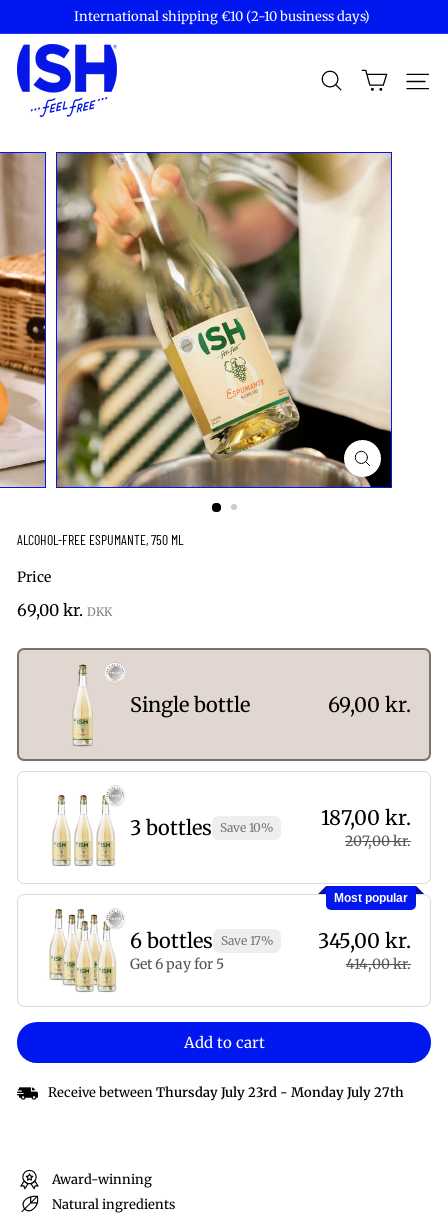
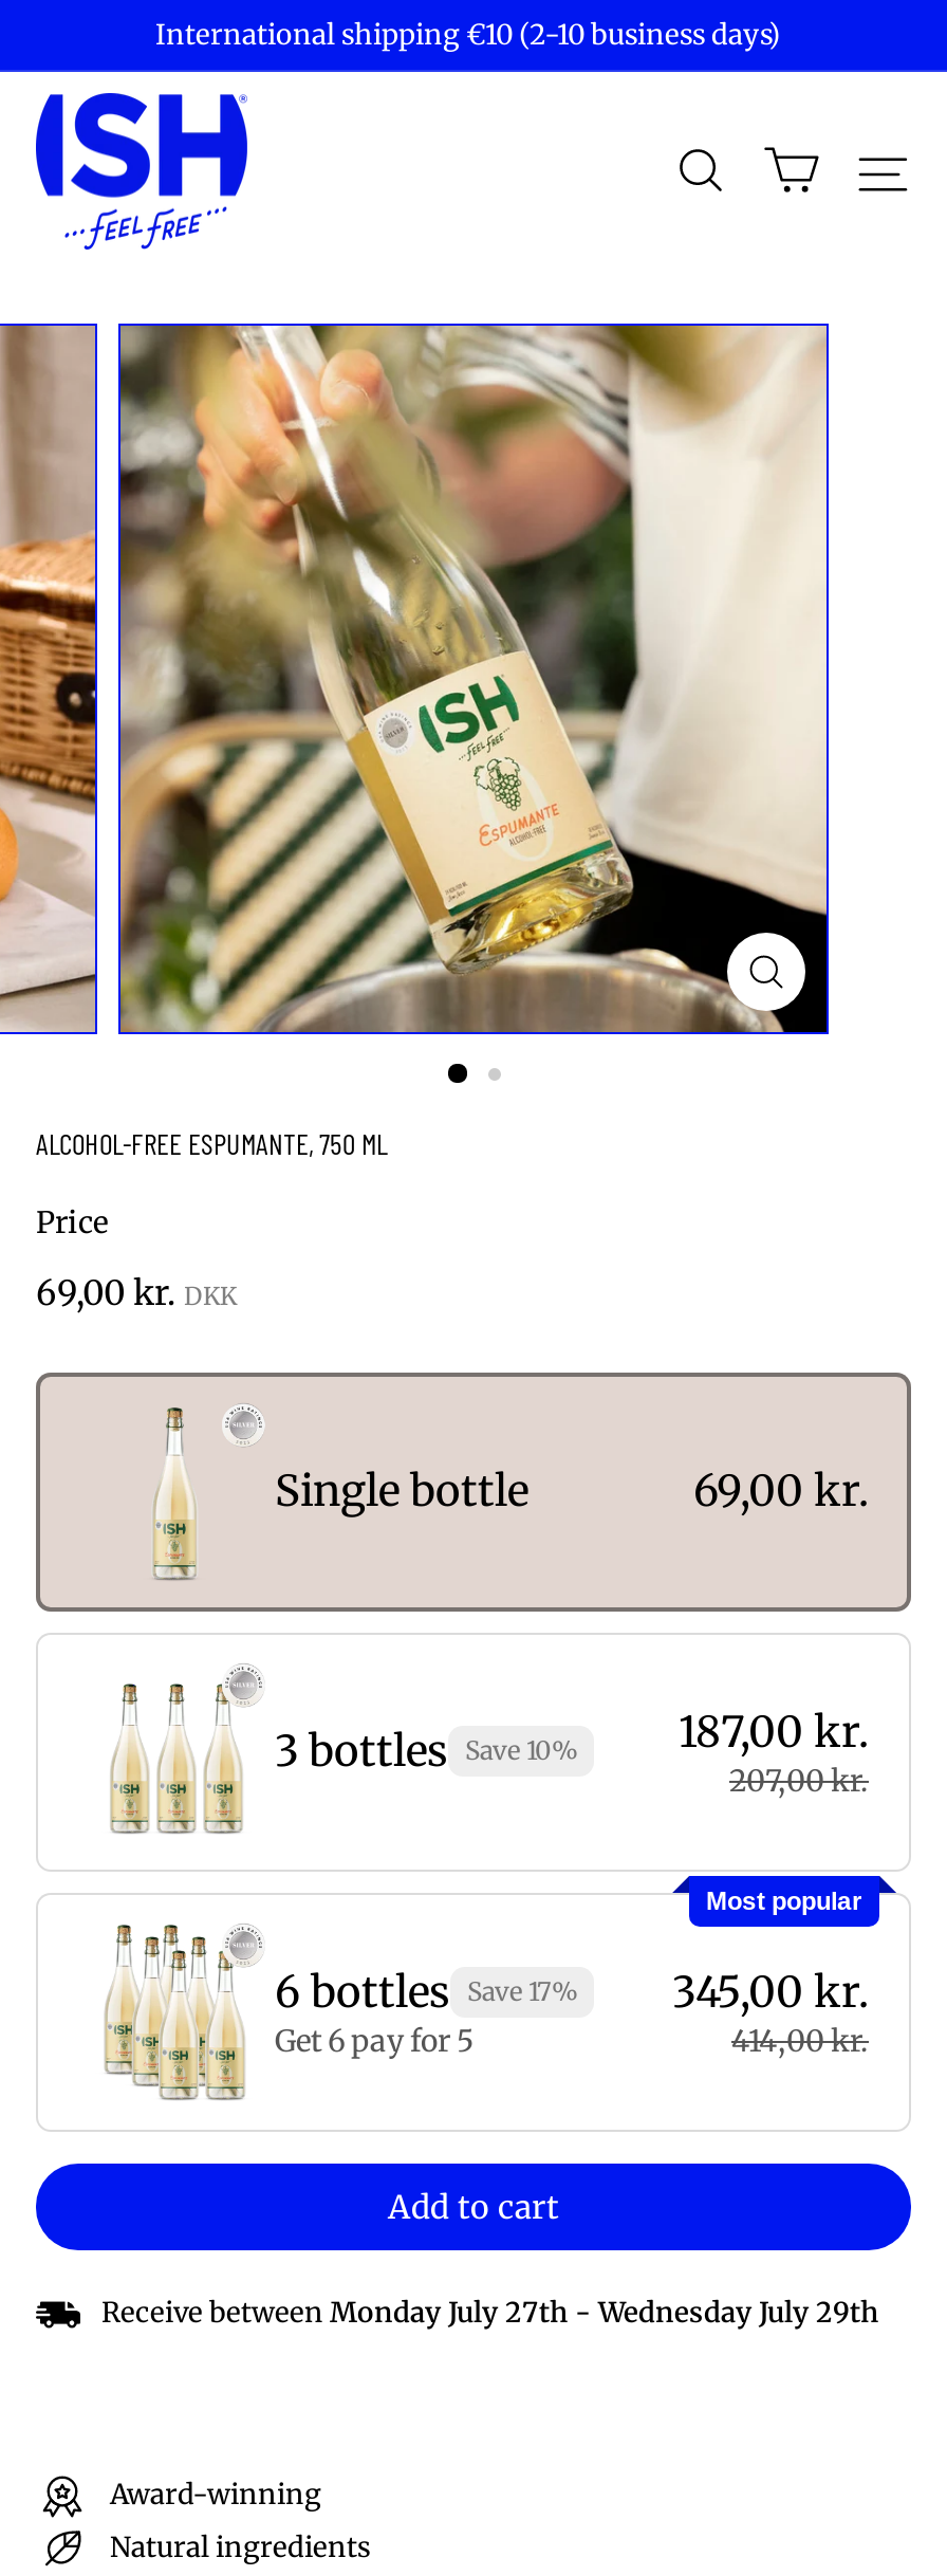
- Receive between Thursday July 23rd - Monday July 27th
+ Receive between Monday July 27th - Wednesday July 29th
